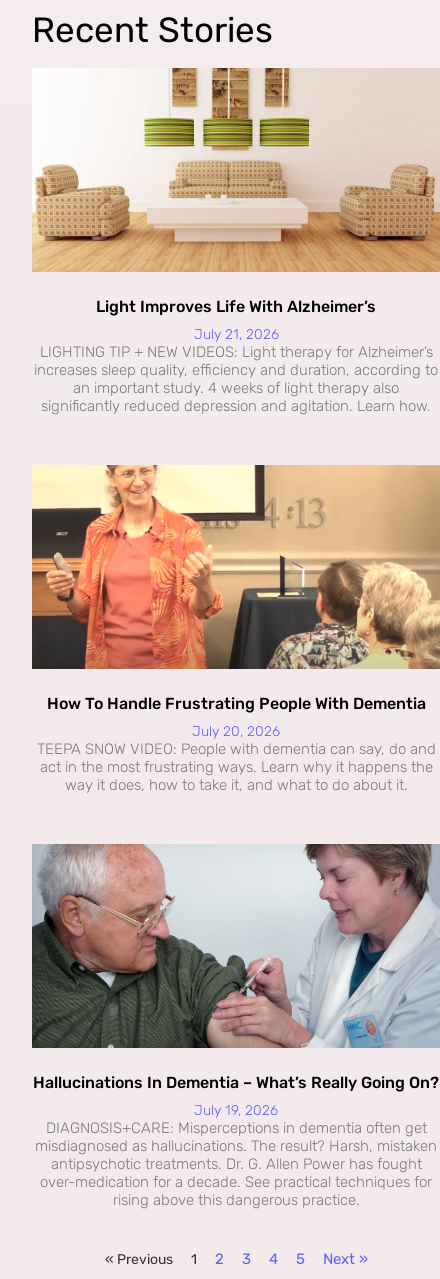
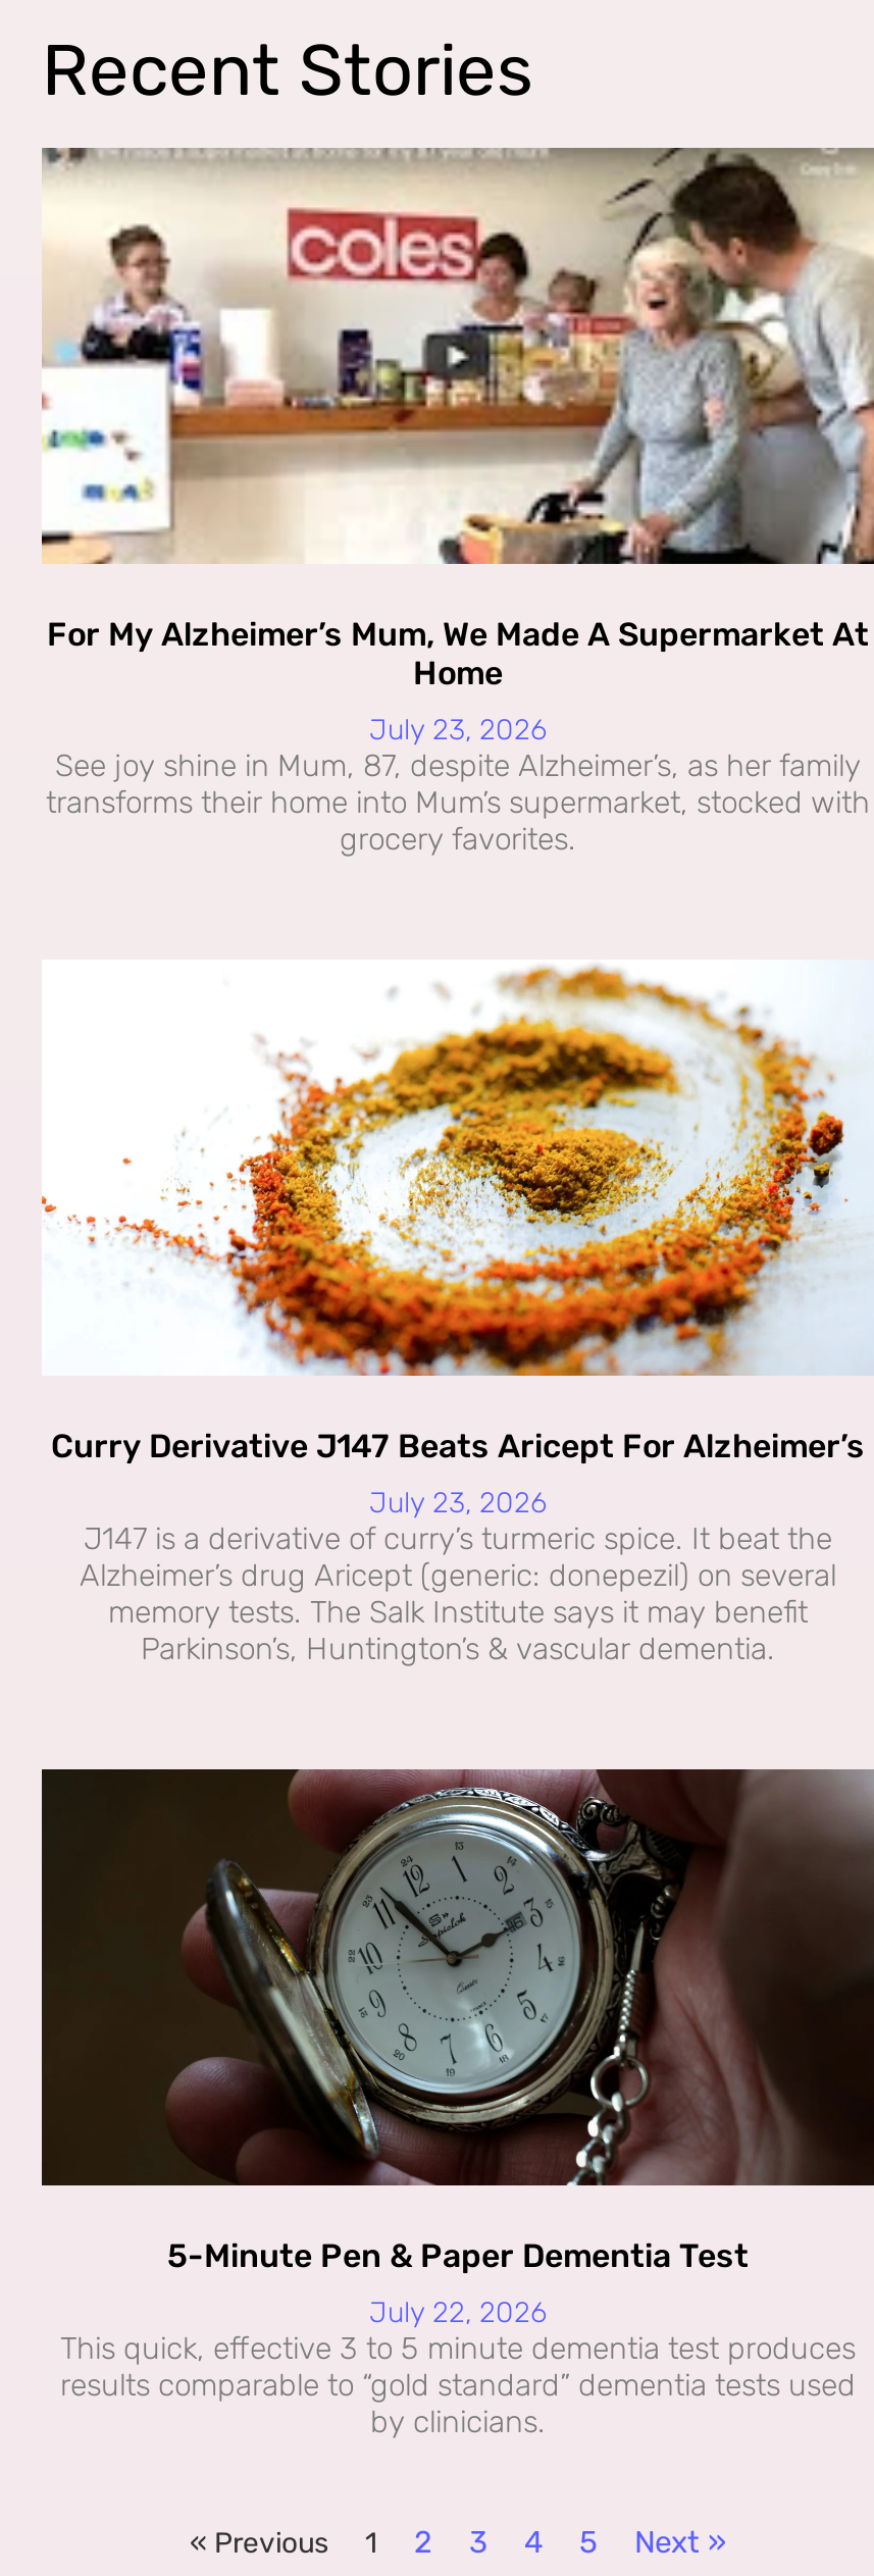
- [image]
- Light Improves Life With Alzheimer’s
+ [image]
+ For My Alzheimer’s Mum, We Made A Supermarket At
+ Home

- July 21, 2026
- LIGHTING TIP + NEW VIDEOS: Light therapy for Alzheimer’s
- increases sleep quality, efficiency and duration, according to
- an important study. 4 weeks of light therapy also
- significantly reduced depression and agitation. Learn how.
+ July 23, 2026
+ See joy shine in Mum, 87, despite Alzheimer’s, as her family
+ transforms their home into Mum’s supermarket, stocked with
+ grocery favorites.

- [image]
- How To Handle Frustrating People With Dementia
+ [image]
+ Curry Derivative J147 Beats Aricept For Alzheimer’s

- July 20, 2026
- TEEPA SNOW VIDEO: People with dementia can say, do and
- act in the most frustrating ways. Learn why it happens the
- way it does, how to take it, and what to do about it.
+ July 23, 2026
+ J147 is a derivative of curry’s turmeric spice. It beat the
+ Alzheimer’s drug Aricept (generic: donepezil) on several
+ memory tests. The Salk Institute says it may benefit
+ Parkinson’s, Huntington’s & vascular dementia.

- [image]
+ [image]

- Hallucinations In Dementia – What’s Really Going On?
+ 5-Minute Pen & Paper Dementia Test

- July 19, 2026
- DIAGNOSIS+CARE: Misperceptions in dementia often get
- misdiagnosed as hallucinations. The result? Harsh, mistaken
- antipsychotic treatments. Dr. G. Allen Power has fought
- over-medication for a decade. See practical techniques for
- rising above this dangerous practice.
+ July 22, 2026
+ This quick, effective 3 to 5 minute dementia test produces
+ results comparable to “gold standard” dementia tests used
+ by clinicians.
